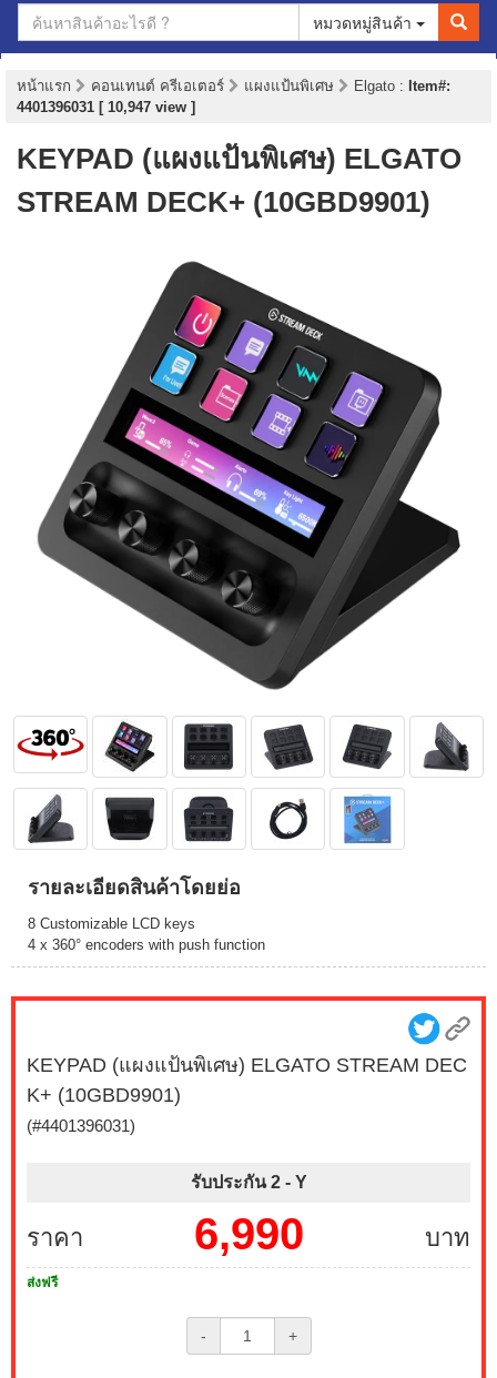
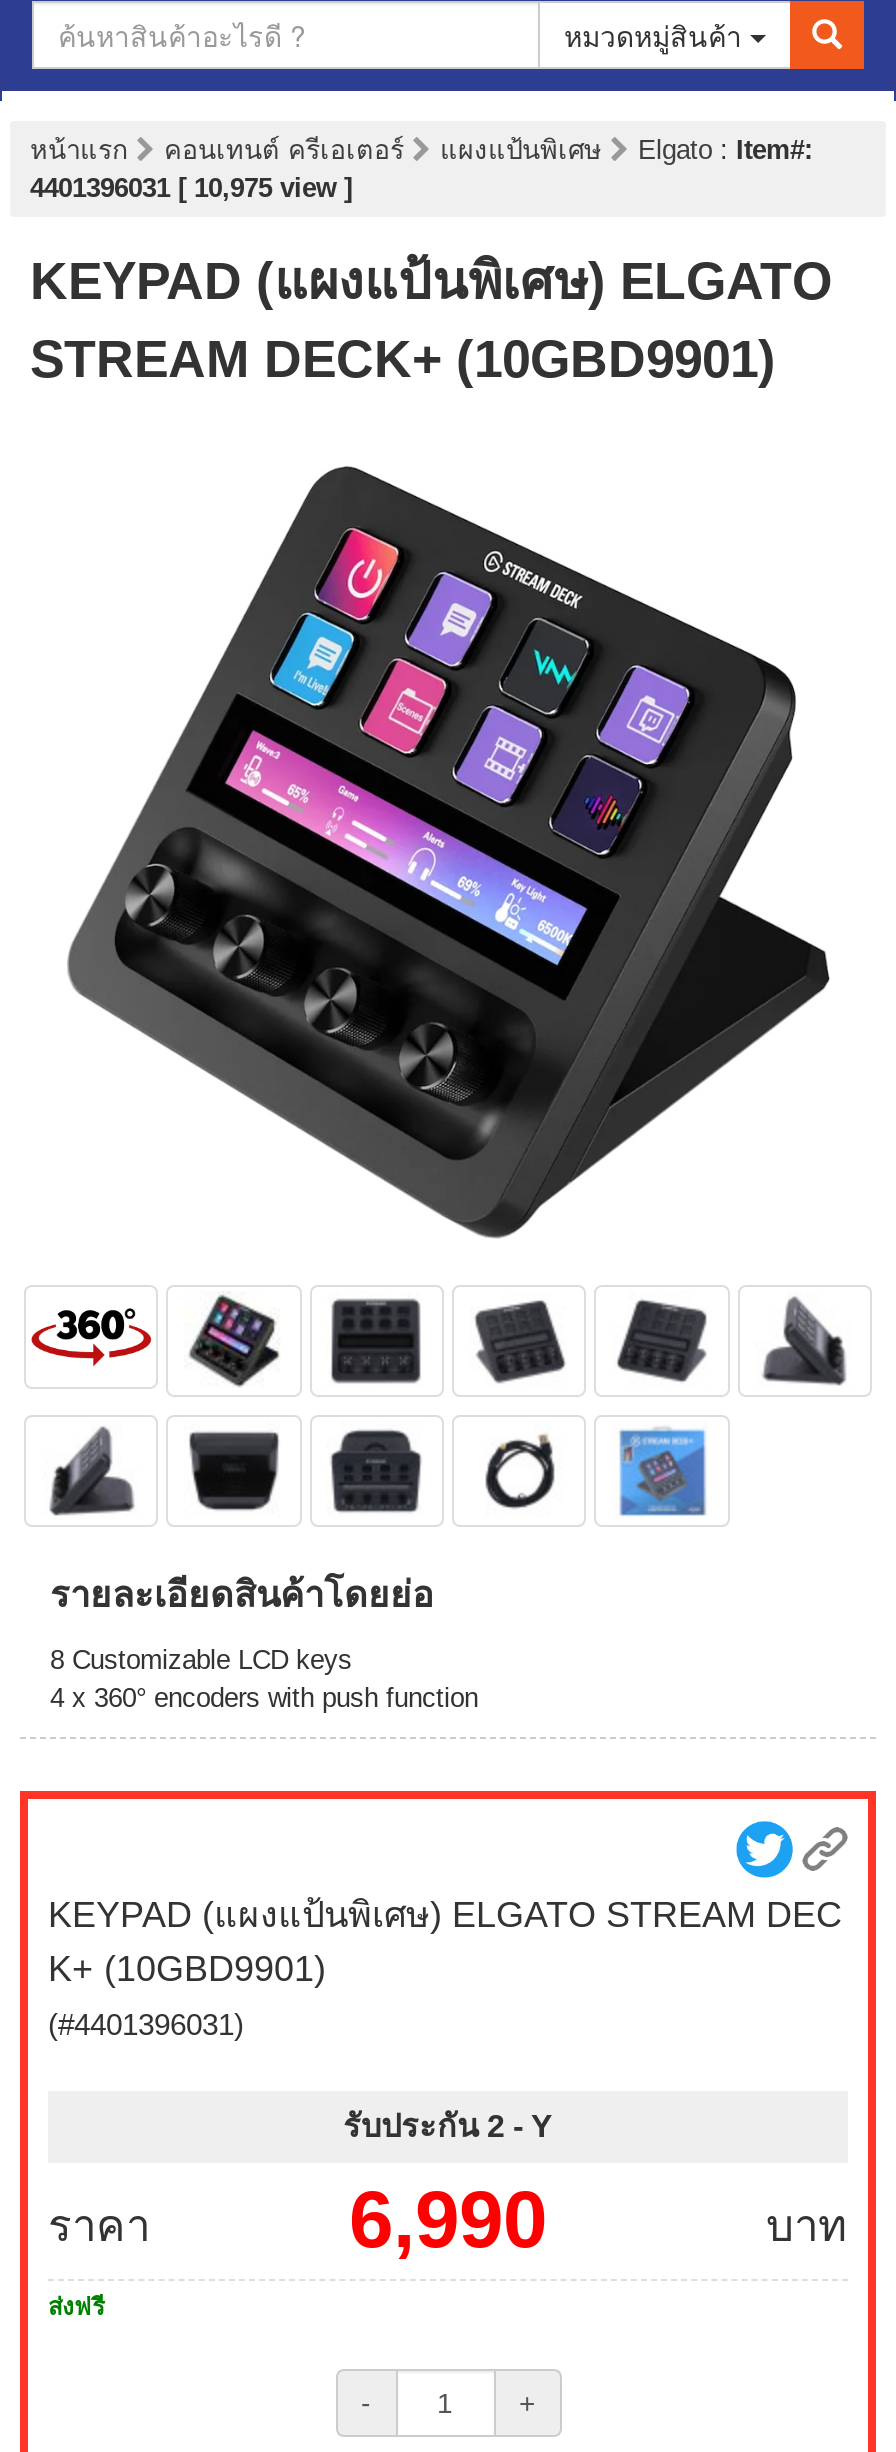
- 4401396031 [ 10,947 view ]
+ 4401396031 [ 10,975 view ]
